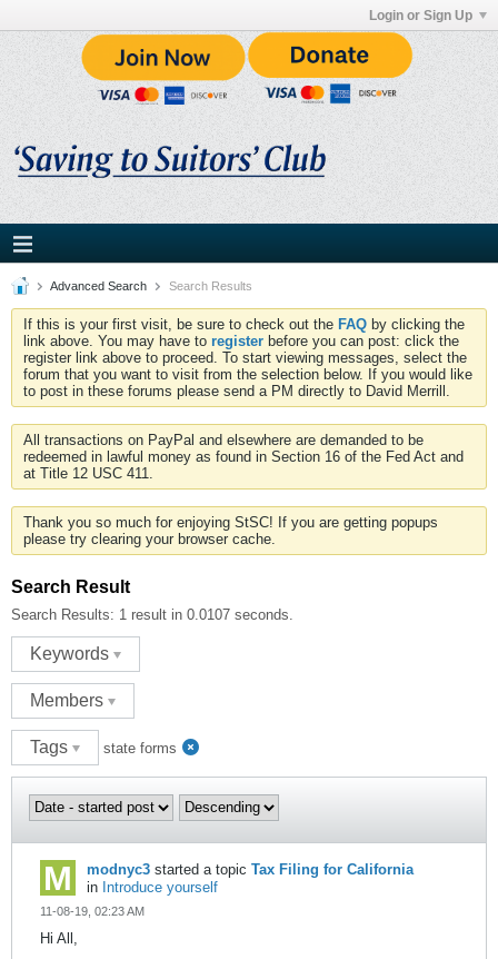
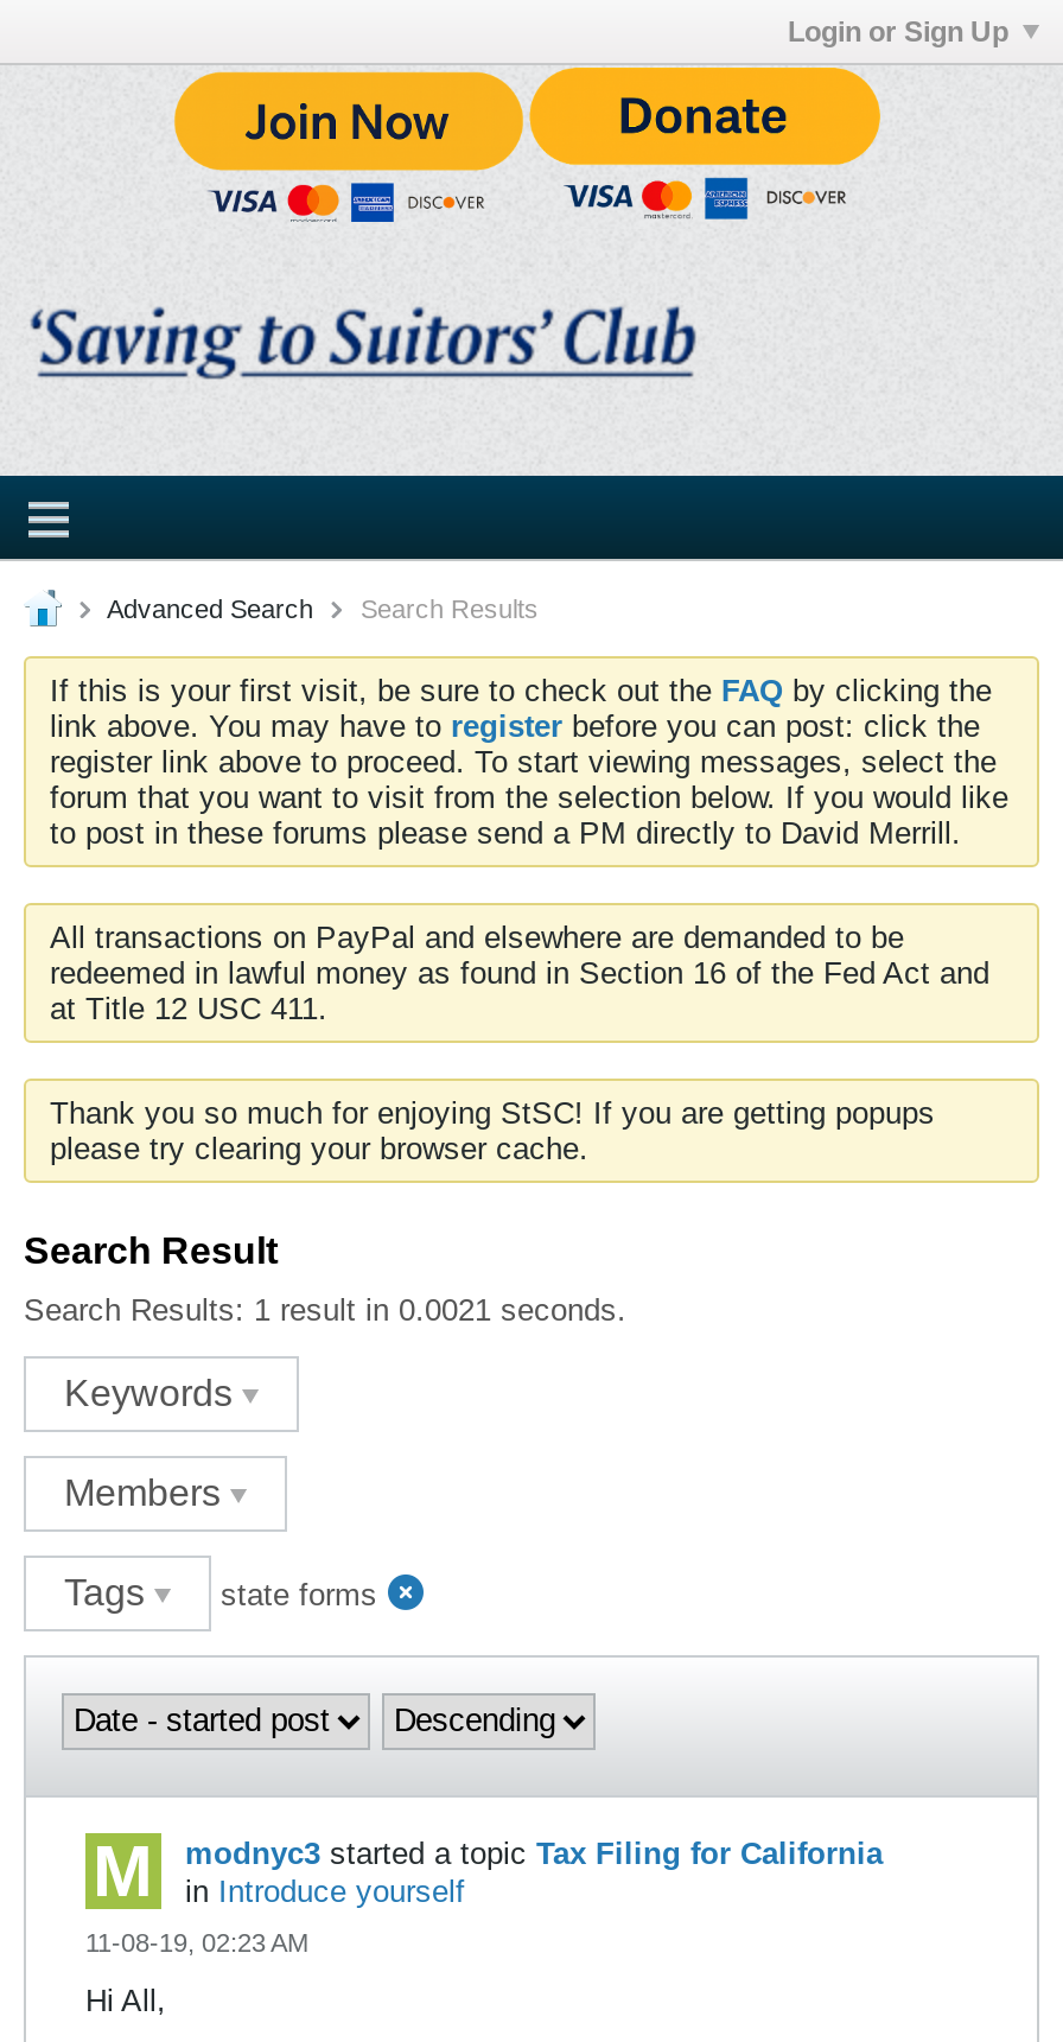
- Search Results: 1 result in 0.0107 seconds.
+ Search Results: 1 result in 0.0021 seconds.
